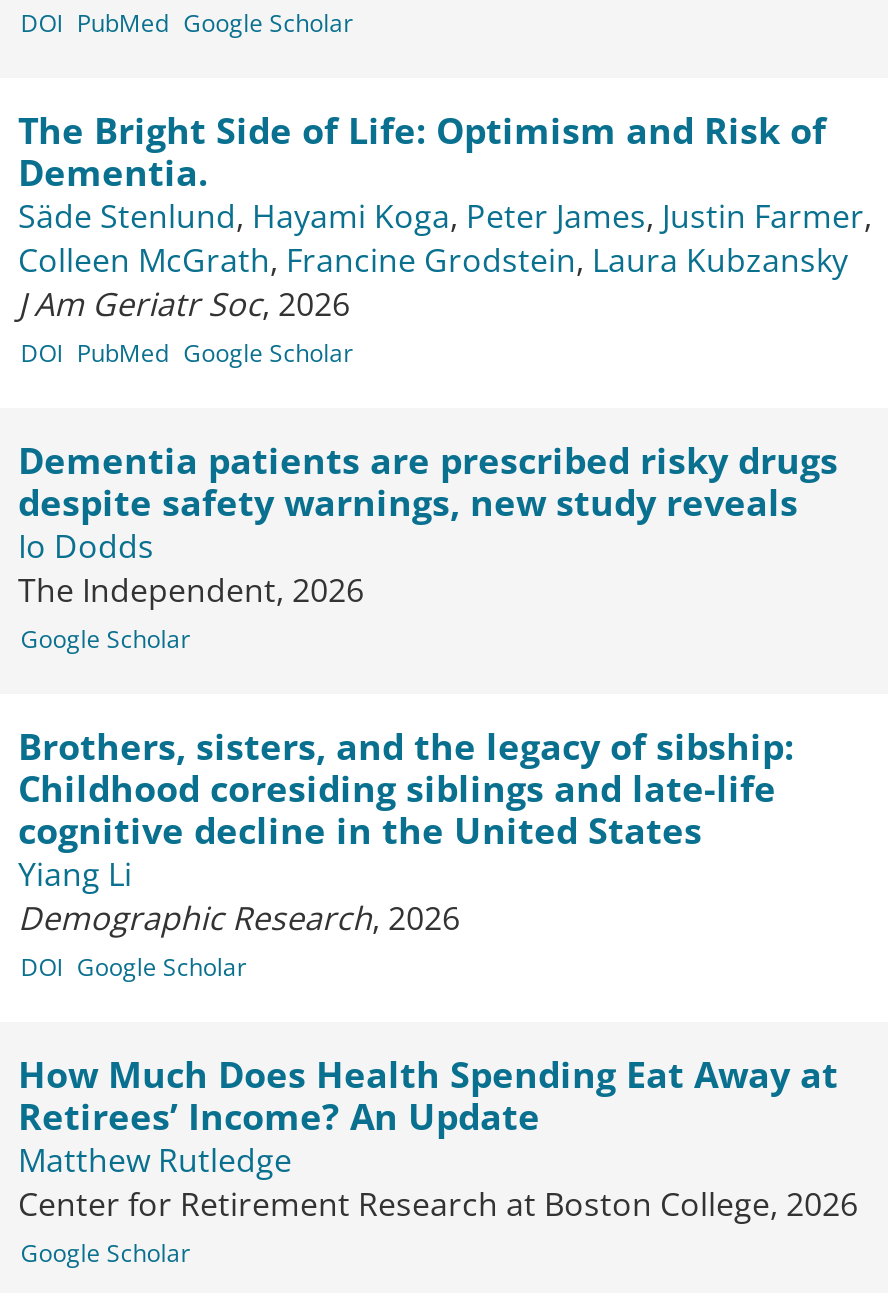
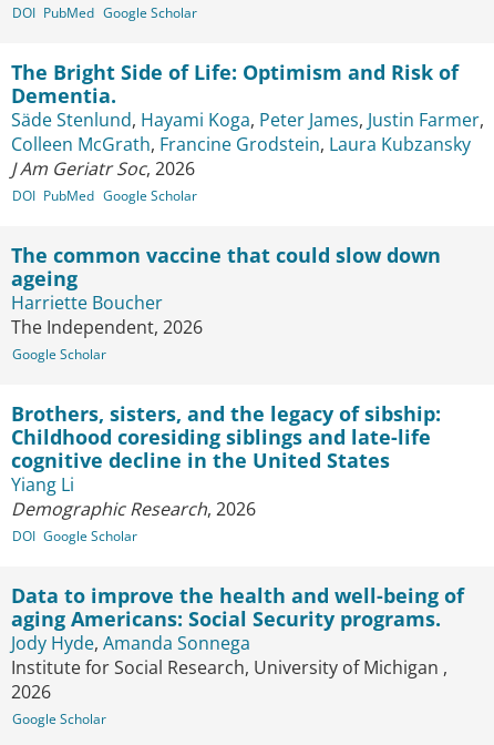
- Dementia patients are prescribed risky drugs
- despite safety warnings, new study reveals
- Io Dodds
+ The common vaccine that could slow down
+ ageing
+ Harriette Boucher

- How Much Does Health Spending Eat Away at
- Retirees’ Income? An Update
- Matthew Rutledge
- Center for Retirement Research at Boston College, 2026
+ Data to improve the health and well-being of
+ aging Americans: Social Security programs.
+ Jody Hyde, Amanda Sonnega
+ Institute for Social Research, University of Michigan ,
+ 2026
